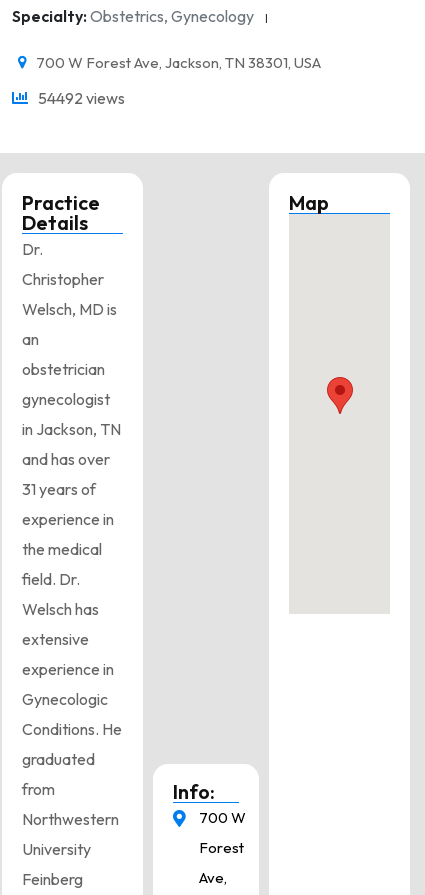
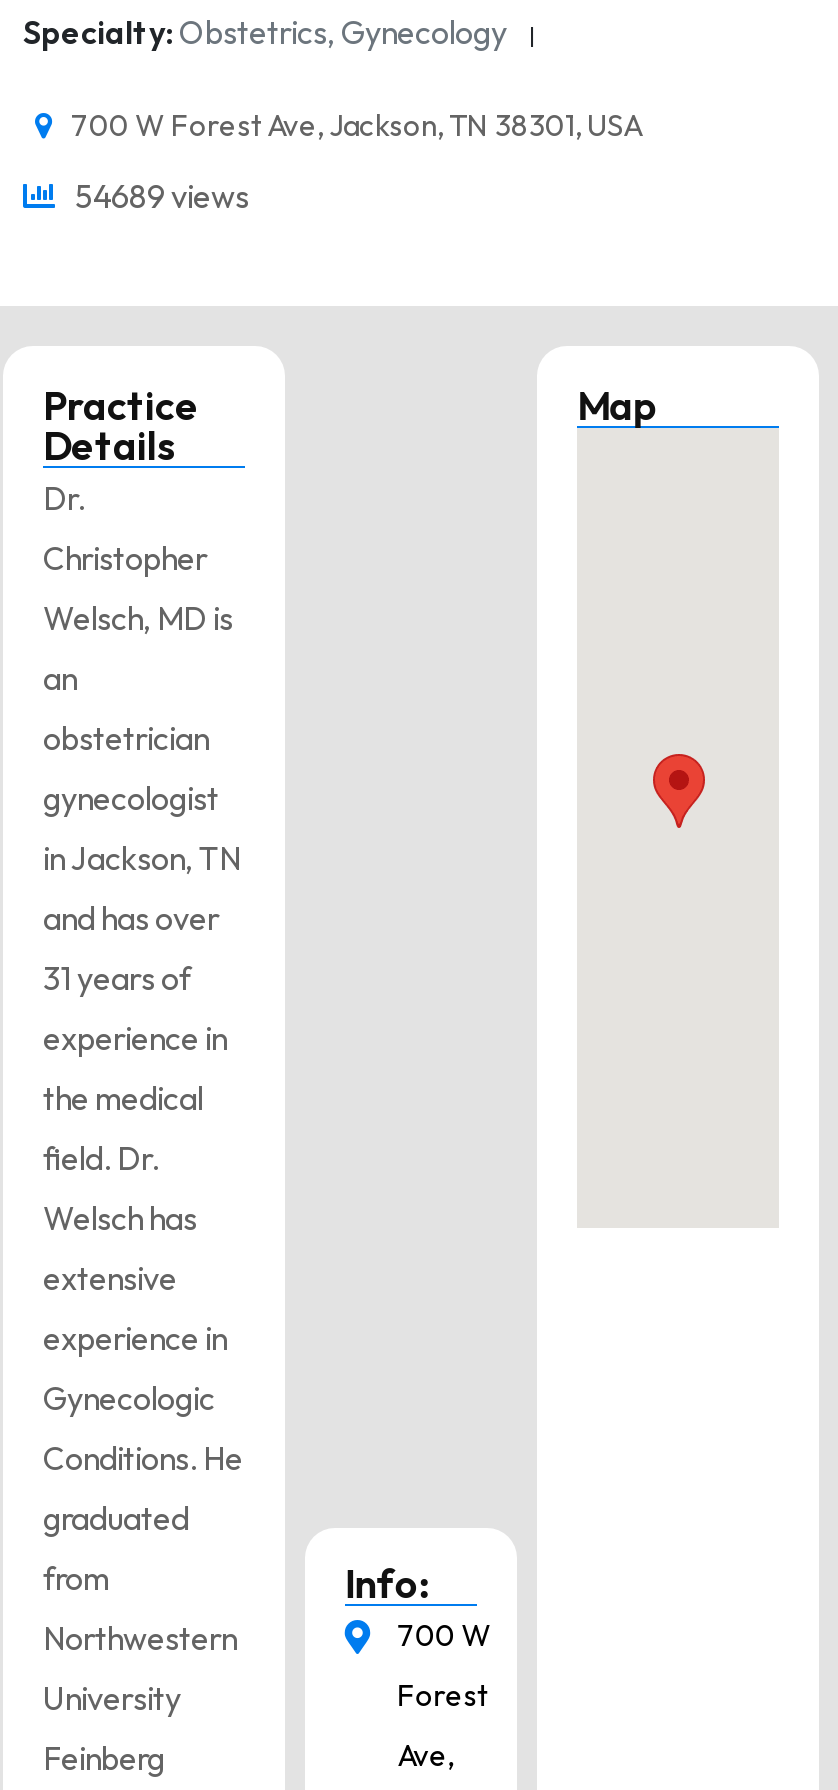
- 54492 views
+ 54689 views
